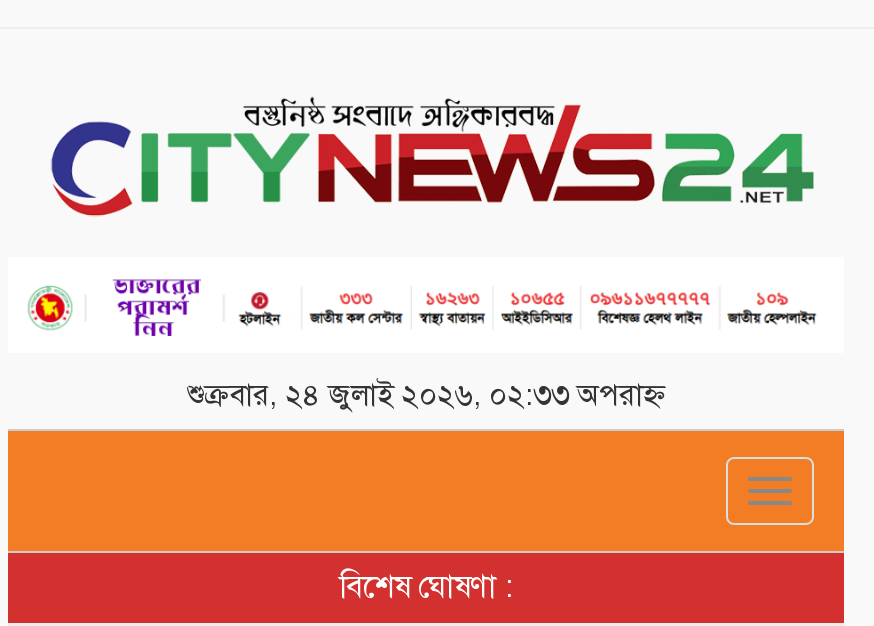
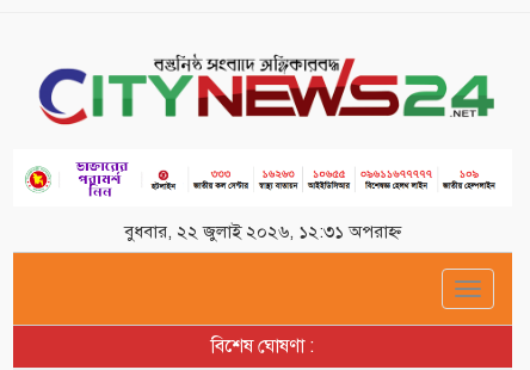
- শুক্রবার, ২৪ জুলাই ২০২৬, ০২:৩৩ অপরাহ্ন
+ বুধবার, ২২ জুলাই ২০২৬, ১২:৩১ অপরাহ্ন
